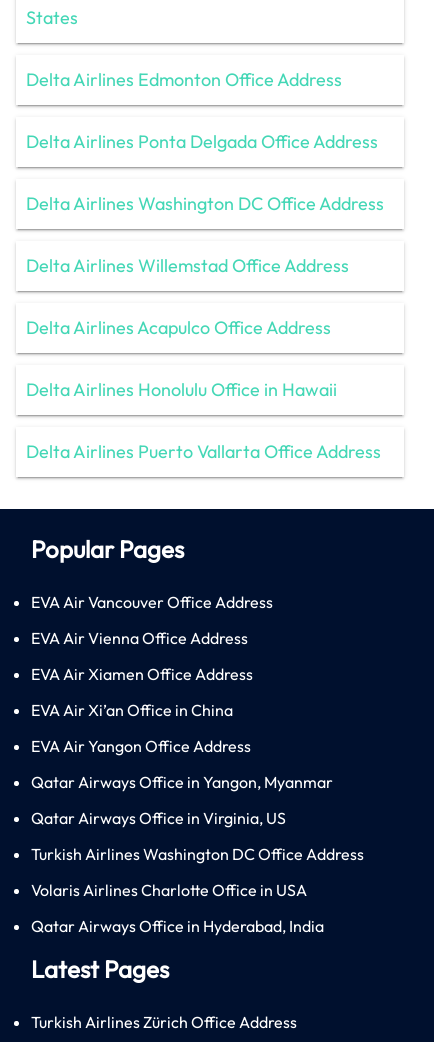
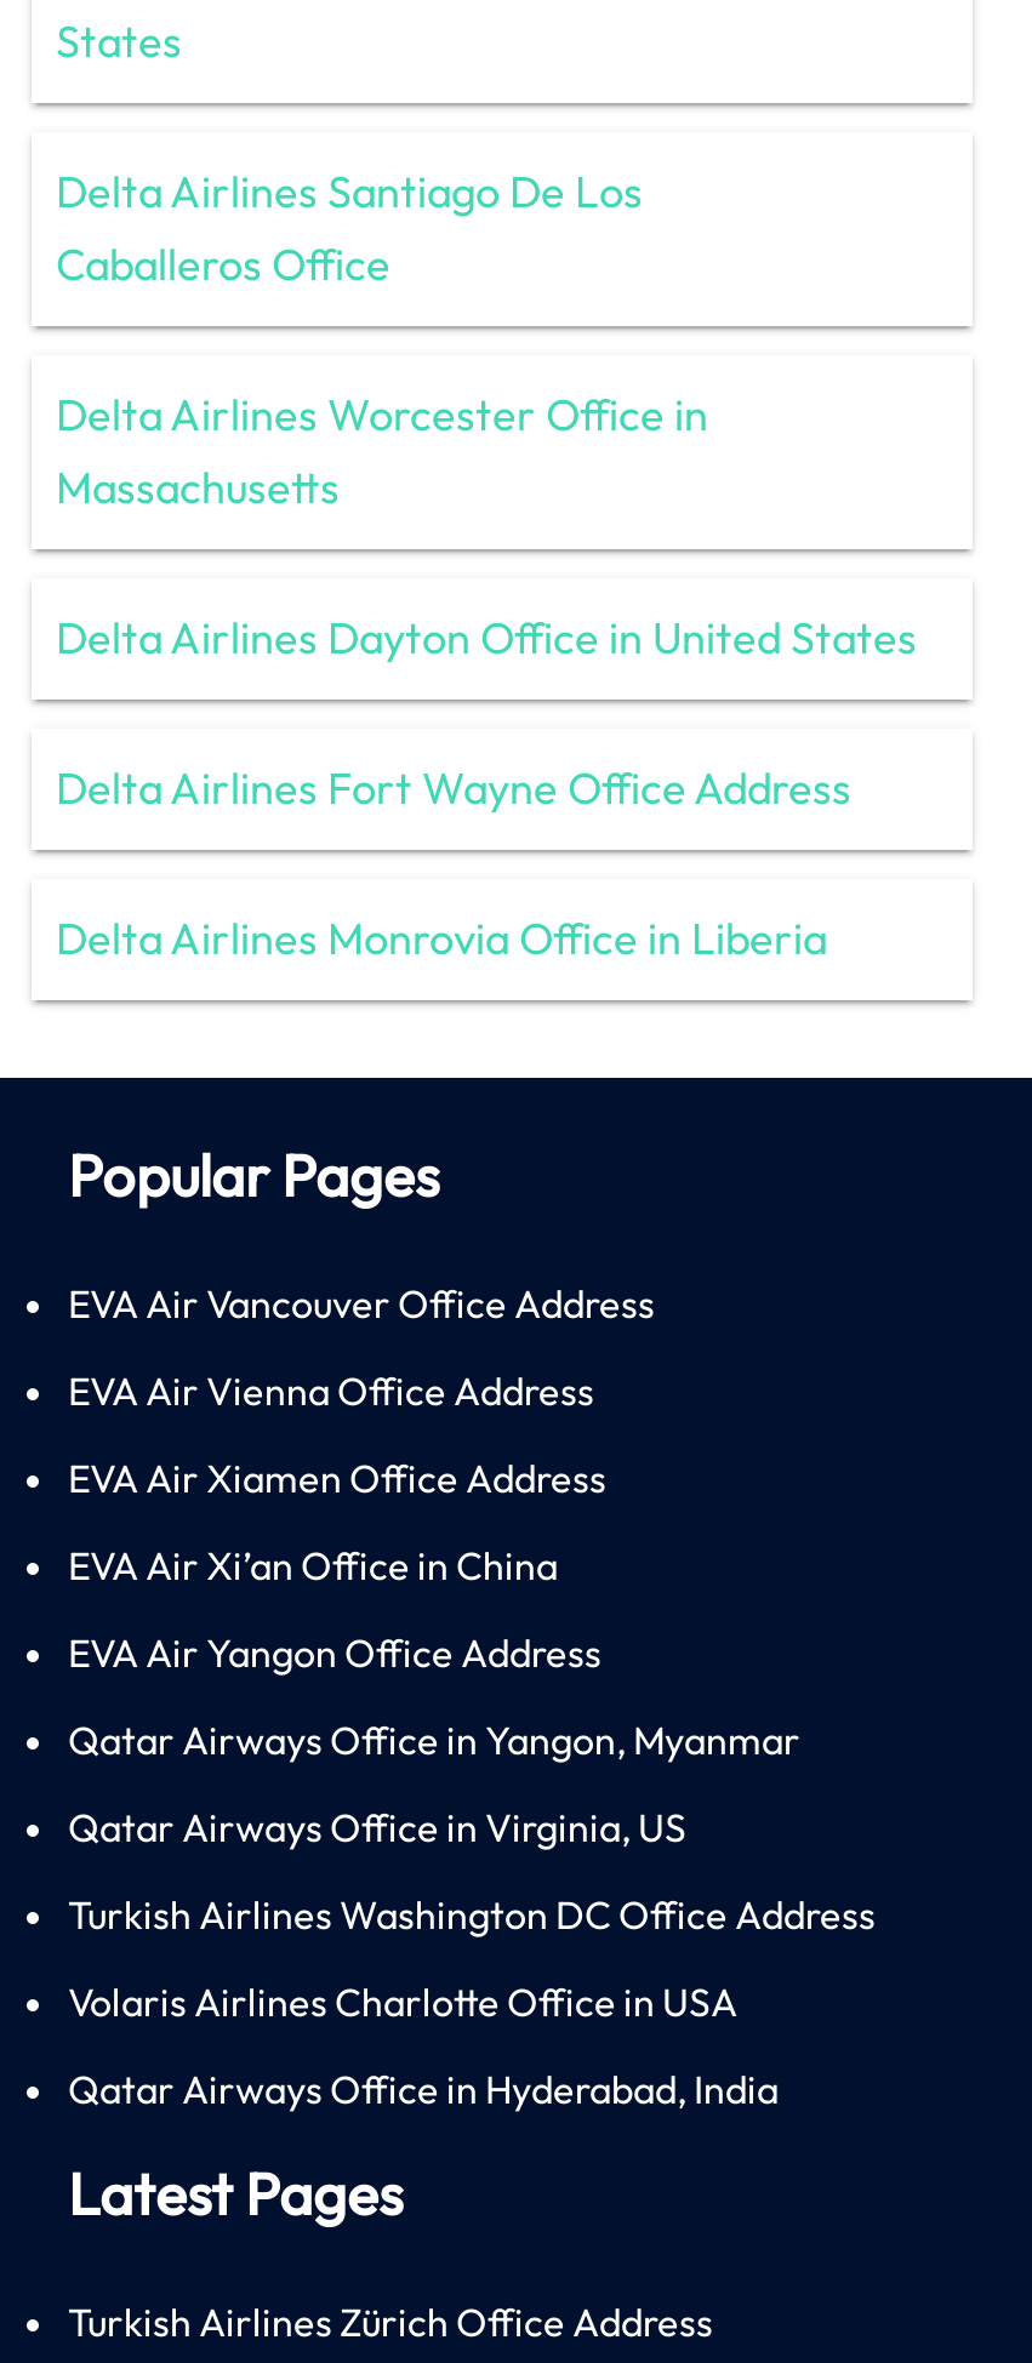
- Delta Airlines Edmonton Office Address
- Delta Airlines Ponta Delgada Office Address
- Delta Airlines Washington DC Office Address
- Delta Airlines Willemstad Office Address
- Delta Airlines Acapulco Office Address
- Delta Airlines Honolulu Office in Hawaii
- Delta Airlines Puerto Vallarta Office Address
+ Delta Airlines Santiago De Los
+ Caballeros Office
+ Delta Airlines Worcester Office in
+ Massachusetts
+ Delta Airlines Dayton Office in United States
+ Delta Airlines Fort Wayne Office Address
+ Delta Airlines Monrovia Office in Liberia
